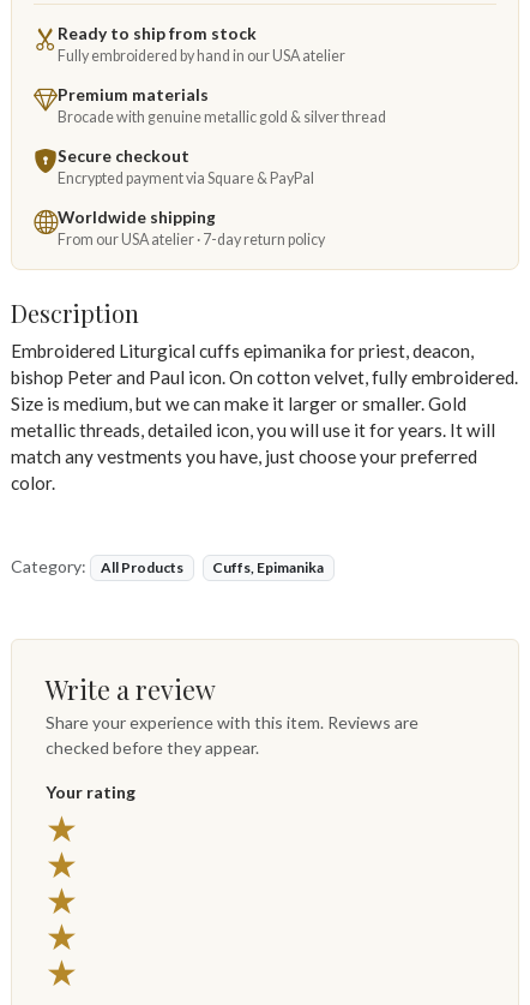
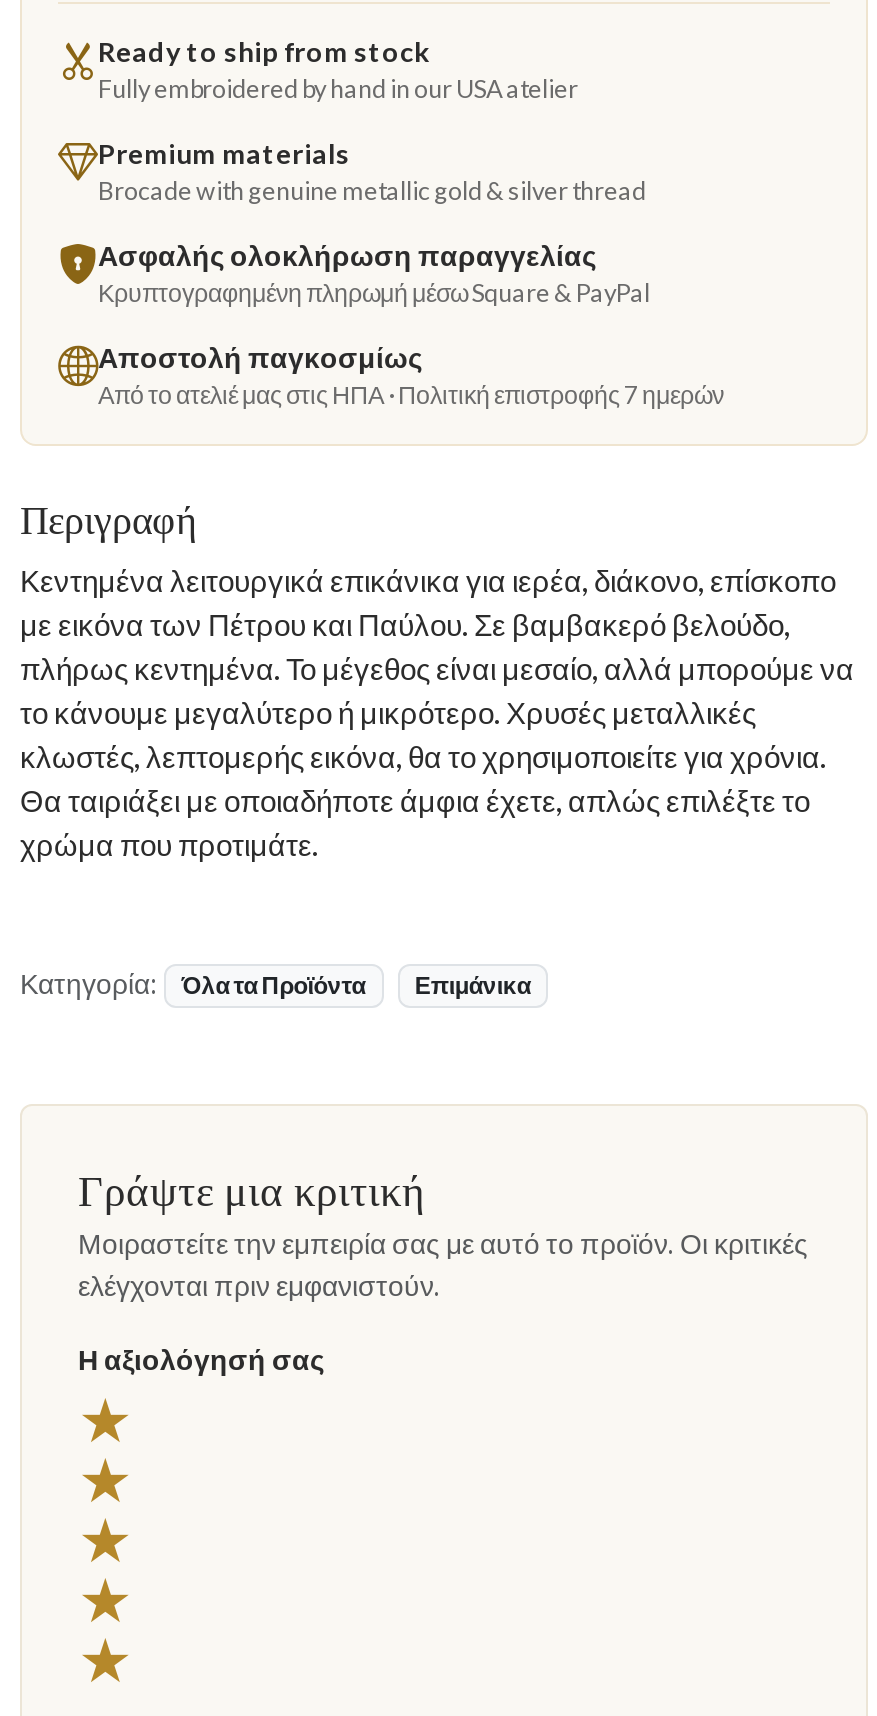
- Secure checkout
- Encrypted payment via Square & PayPal
+ Ασφαλής ολοκλήρωση παραγγελίας
+ Κρυπτογραφημένη πληρωμή μέσω Square & PayPal

- Worldwide shipping
- From our USA atelier · 7-day return policy
+ Αποστολή παγκοσμίως
+ Από το ατελιέ μας στις ΗΠΑ · Πολιτική επιστροφής 7 ημερών

- Description
- Embroidered Liturgical cuffs epimanika for priest, deacon,
- bishop Peter and Paul icon. On cotton velvet, fully embroidered.
- Size is medium, but we can make it larger or smaller. Gold
- metallic threads, detailed icon, you will use it for years. It will
- match any vestments you have, just choose your preferred
- color.
+ Περιγραφή
+ Κεντημένα λειτουργικά επικάνικα για ιερέα, διάκονο, επίσκοπο
+ με εικόνα των Πέτρου και Παύλου. Σε βαμβακερό βελούδο,
+ πλήρως κεντημένα. Το μέγεθος είναι μεσαίο, αλλά μπορούμε να
+ το κάνουμε μεγαλύτερο ή μικρότερο. Χρυσές μεταλλικές
+ κλωστές, λεπτομερής εικόνα, θα το χρησιμοποιείτε για χρόνια.
+ Θα ταιριάξει με οποιαδήποτε άμφια έχετε, απλώς επιλέξτε το
+ χρώμα που προτιμάτε.

- Category: All Products
- Cuffs, Epimanika
+ Κατηγορία: Όλα τα Προϊόντα
+ Επιμάνικα

- Write a review
- Share your experience with this item. Reviews are
- checked before they appear.
+ Γράψτε μια κριτική
+ Μοιραστείτε την εμπειρία σας με αυτό το προϊόν. Οι κριτικές
+ ελέγχονται πριν εμφανιστούν.

- Your rating
+ Η αξιολόγησή σας
